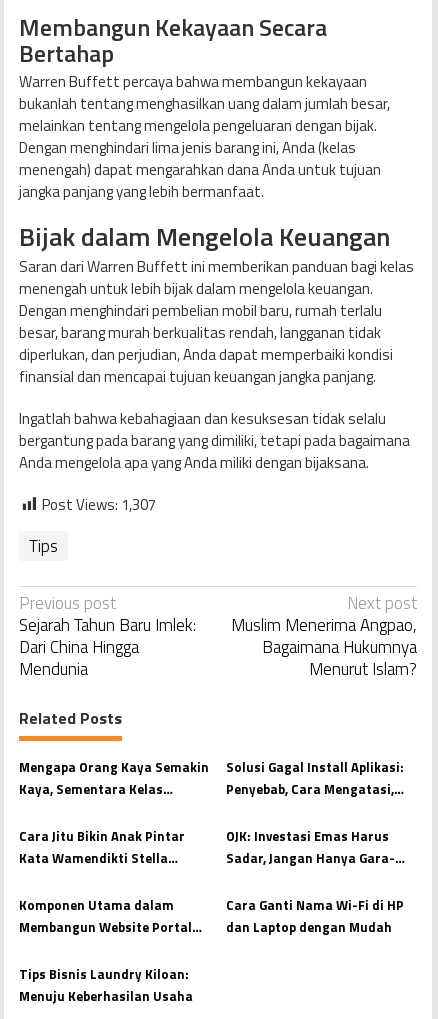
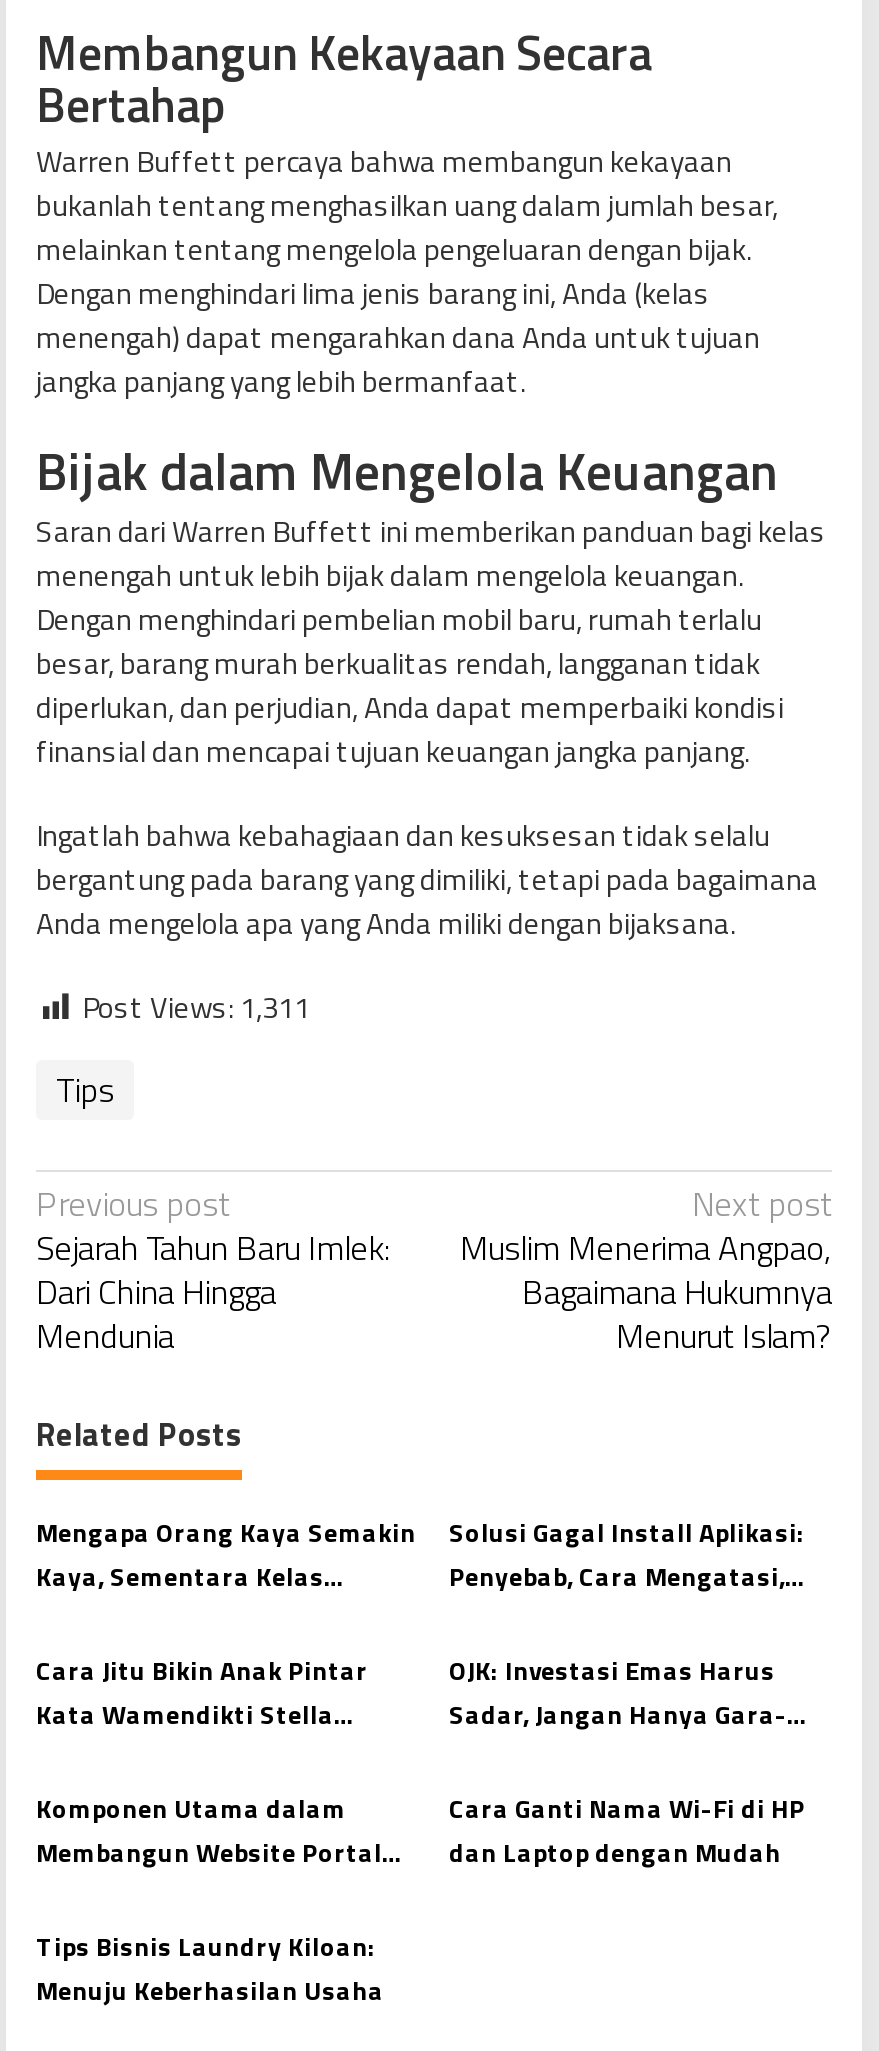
- Post Views: 1,307
+ Post Views: 1,311
